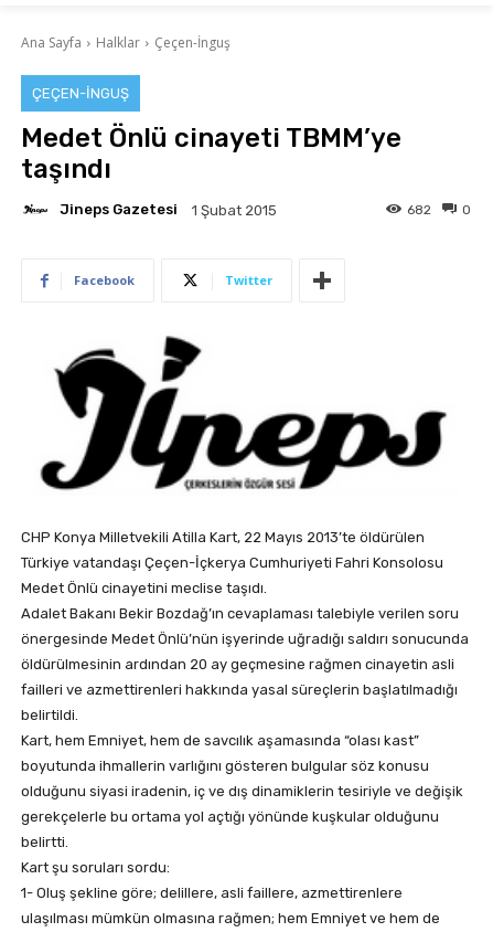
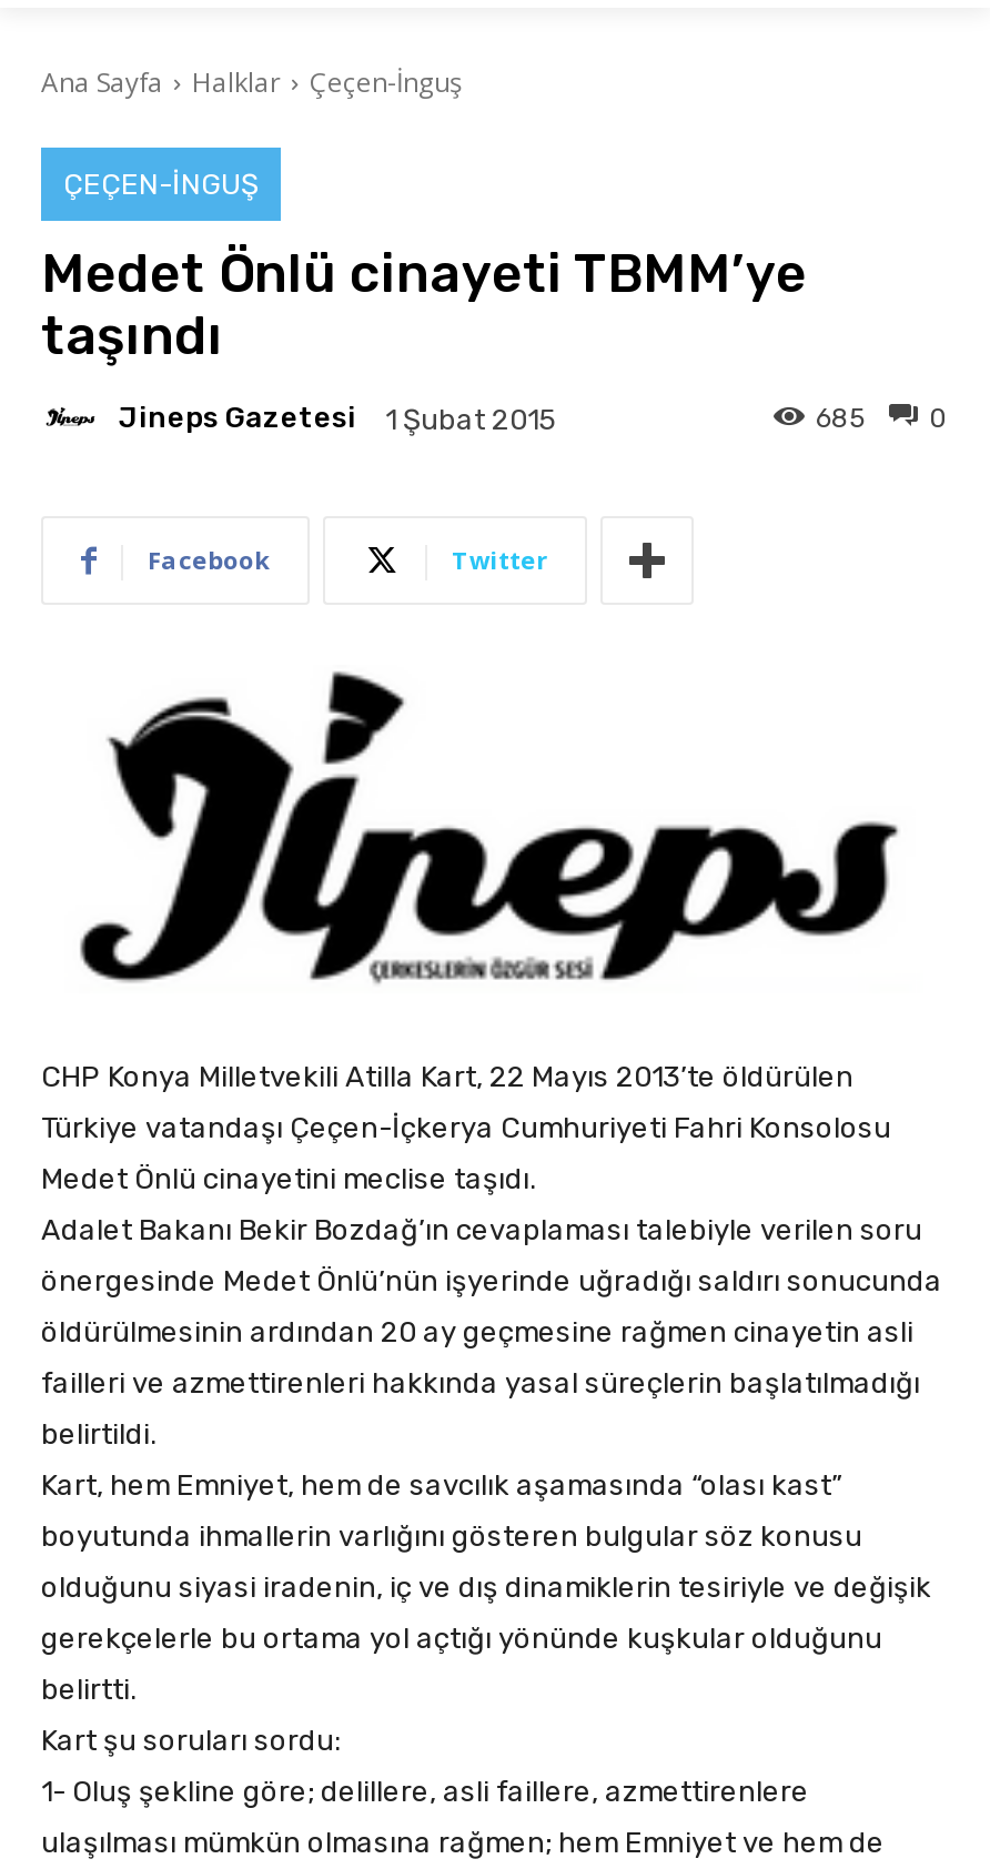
- 682 0
+ 685 0
